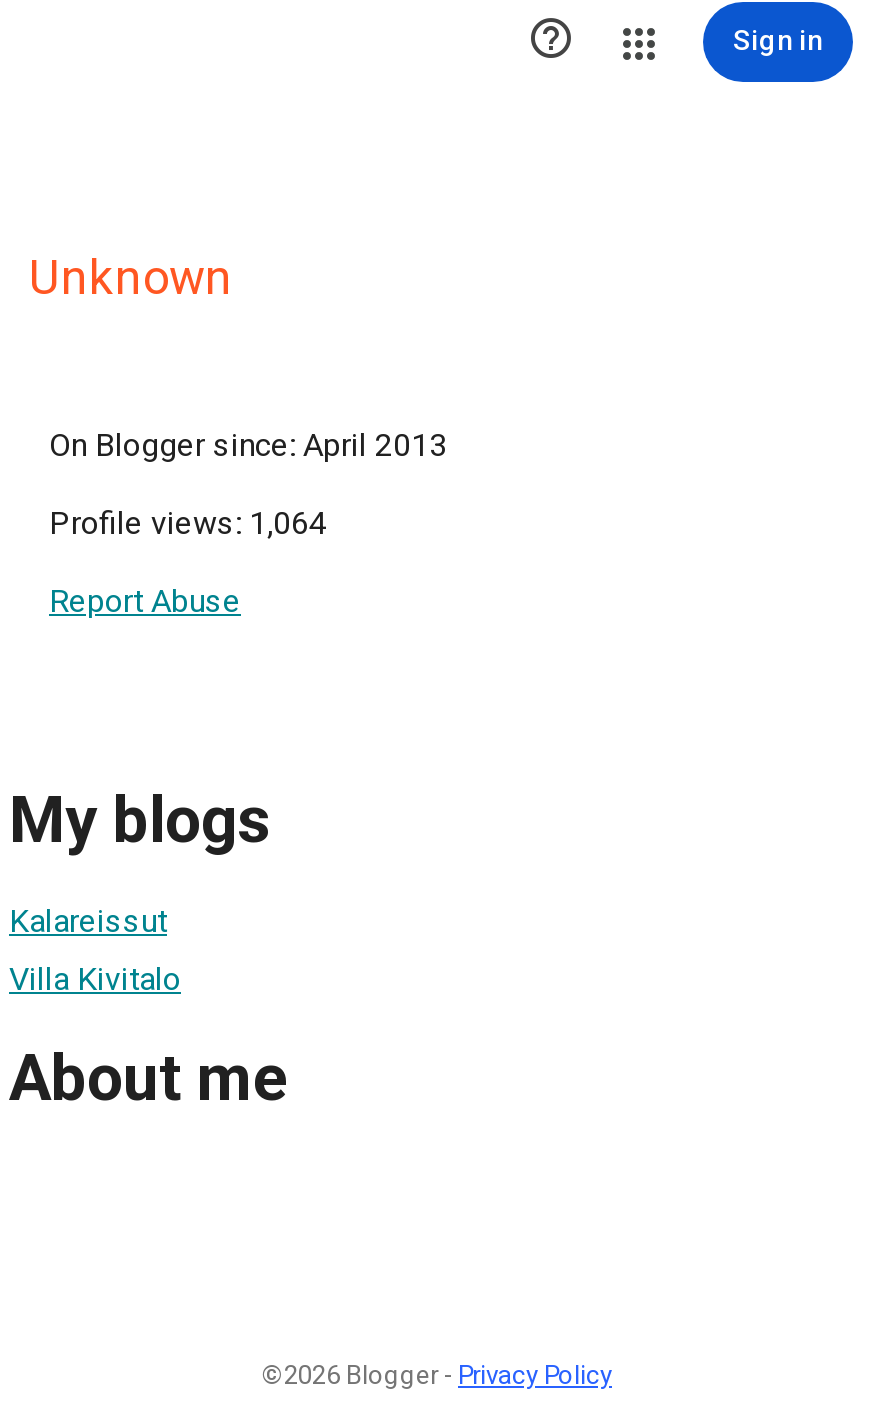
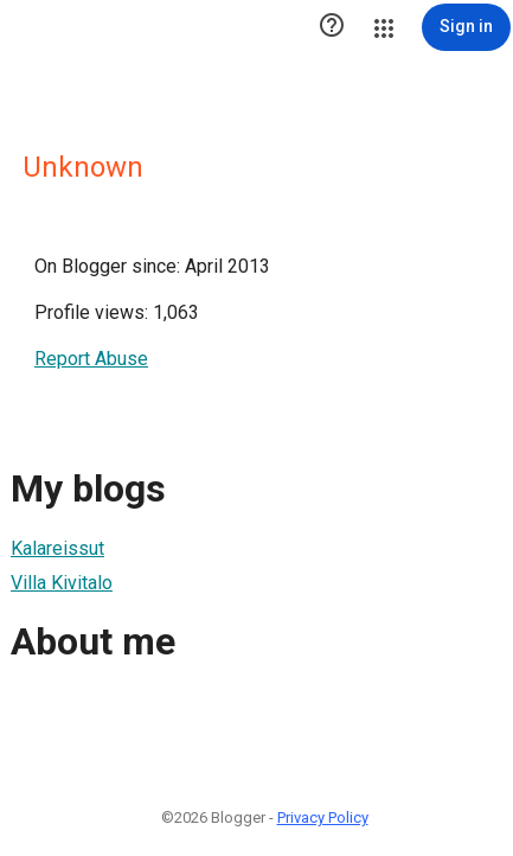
- Profile views: 1,064
+ Profile views: 1,063
